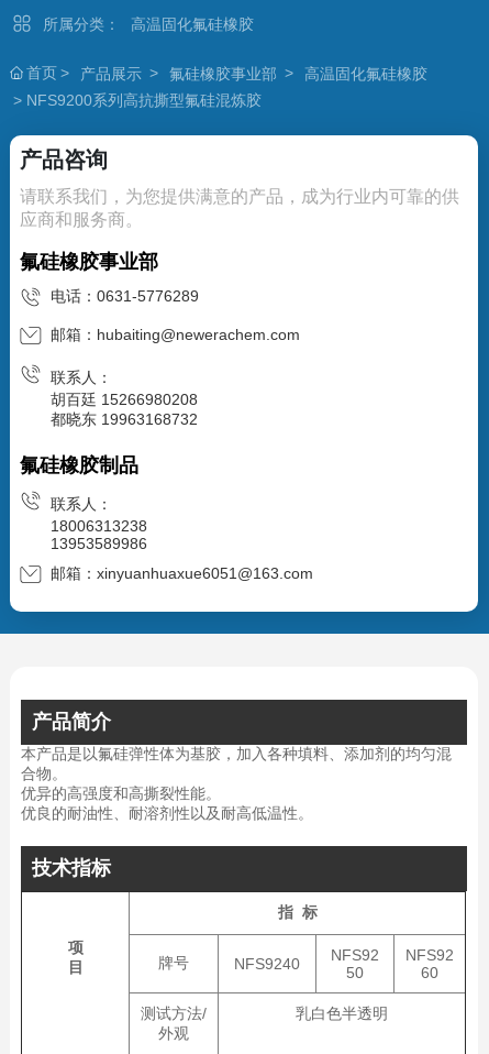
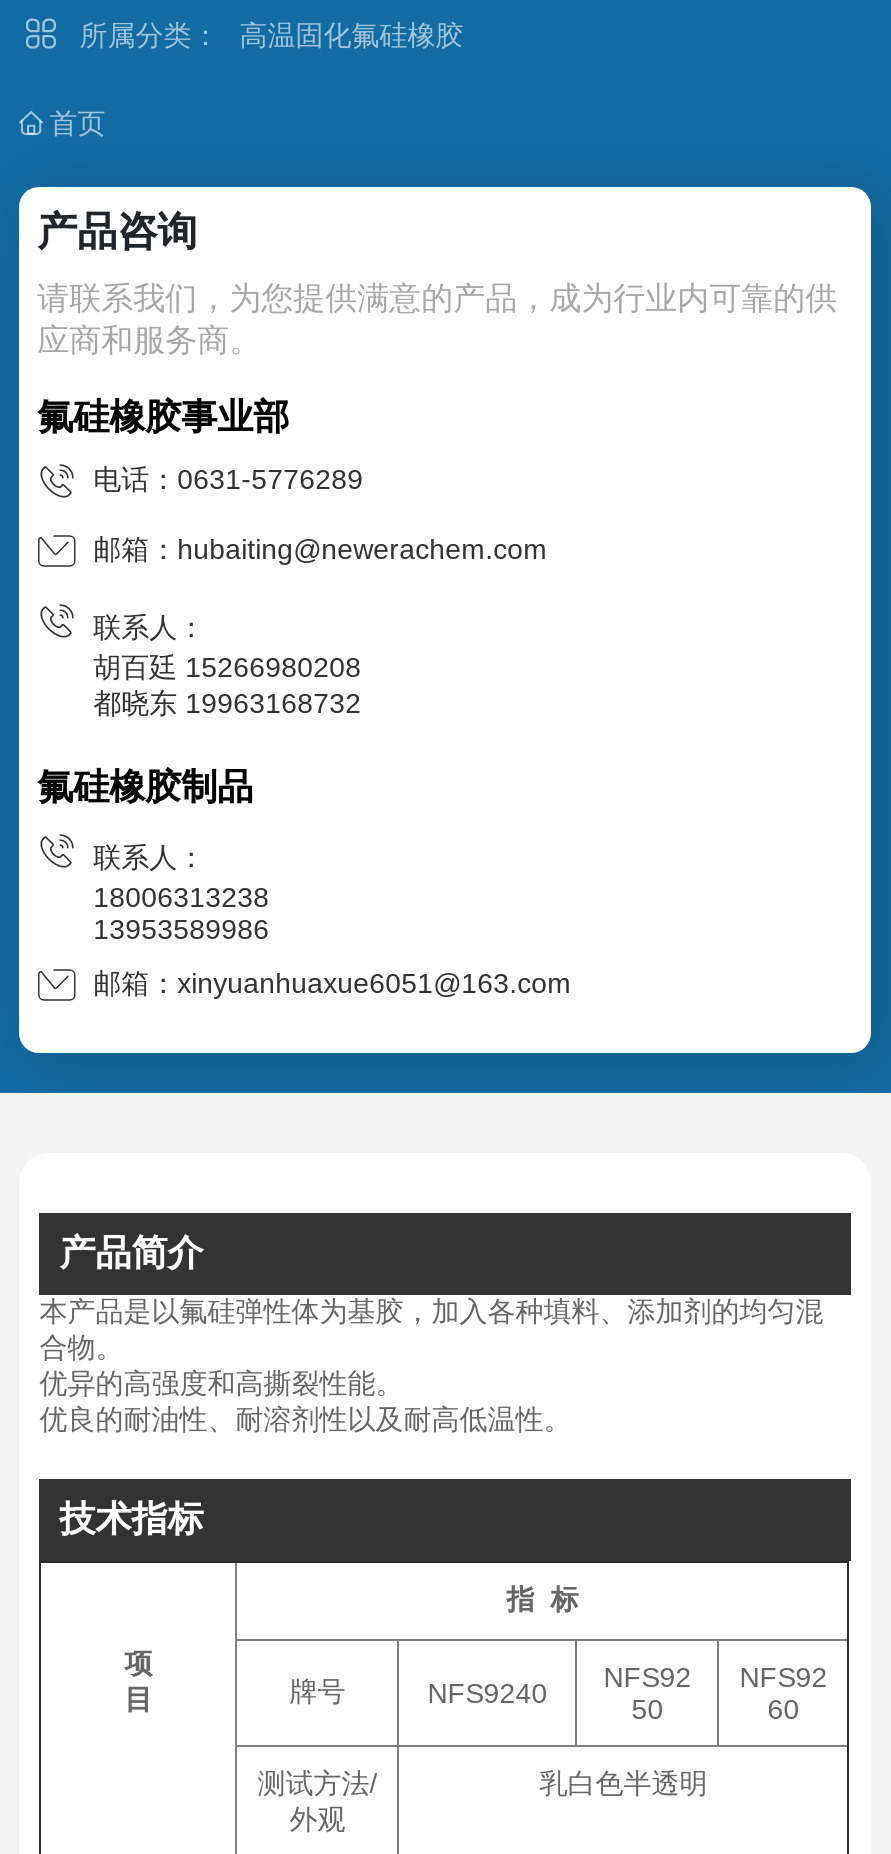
- 产品展示
- 氟硅橡胶事业部
- 高温固化氟硅橡胶
- NFS9200系列高抗撕型氟硅混炼胶
